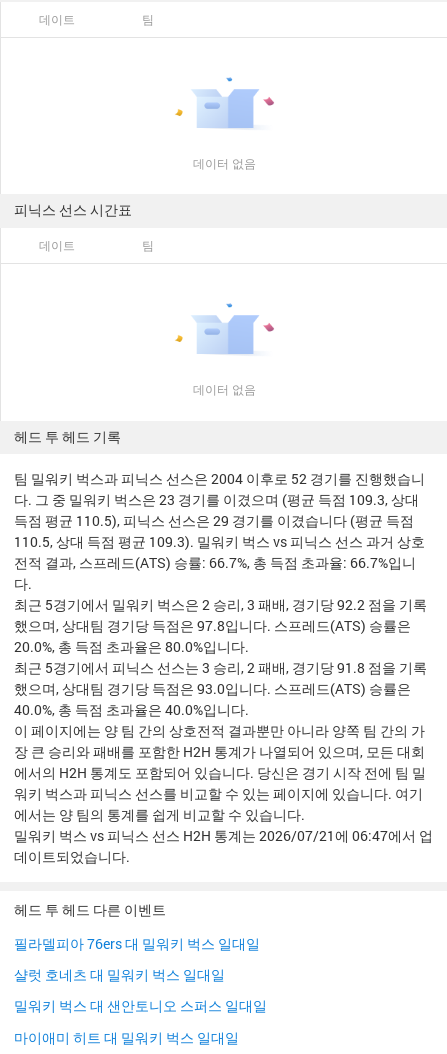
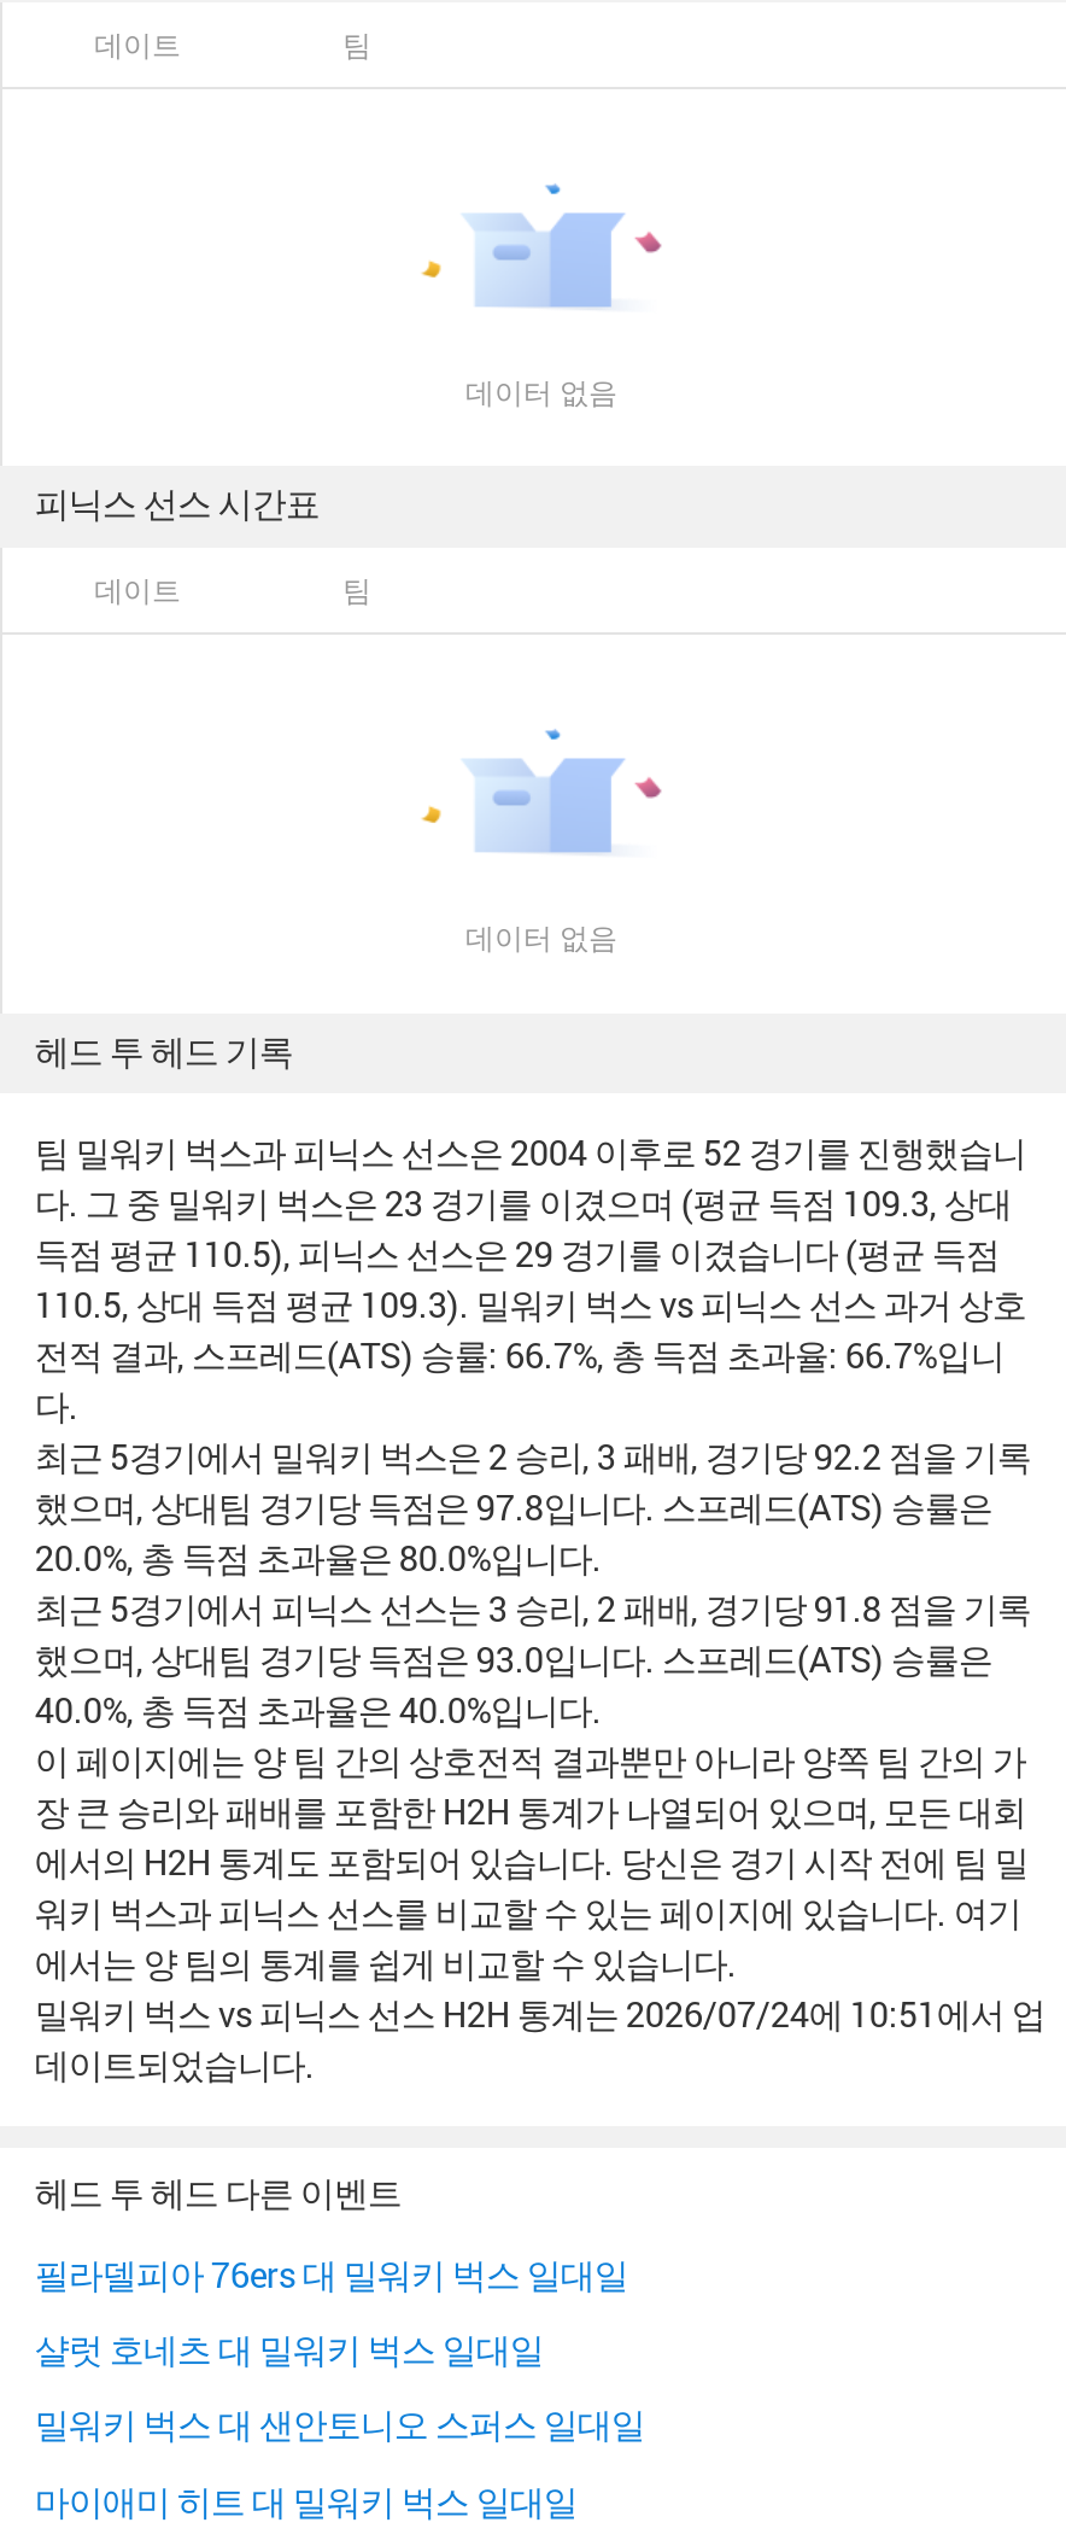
- 밀워키 벅스 vs 피닉스 선스 H2H 통계는 2026/07/21에 06:47에서 업
+ 밀워키 벅스 vs 피닉스 선스 H2H 통계는 2026/07/24에 10:51에서 업
